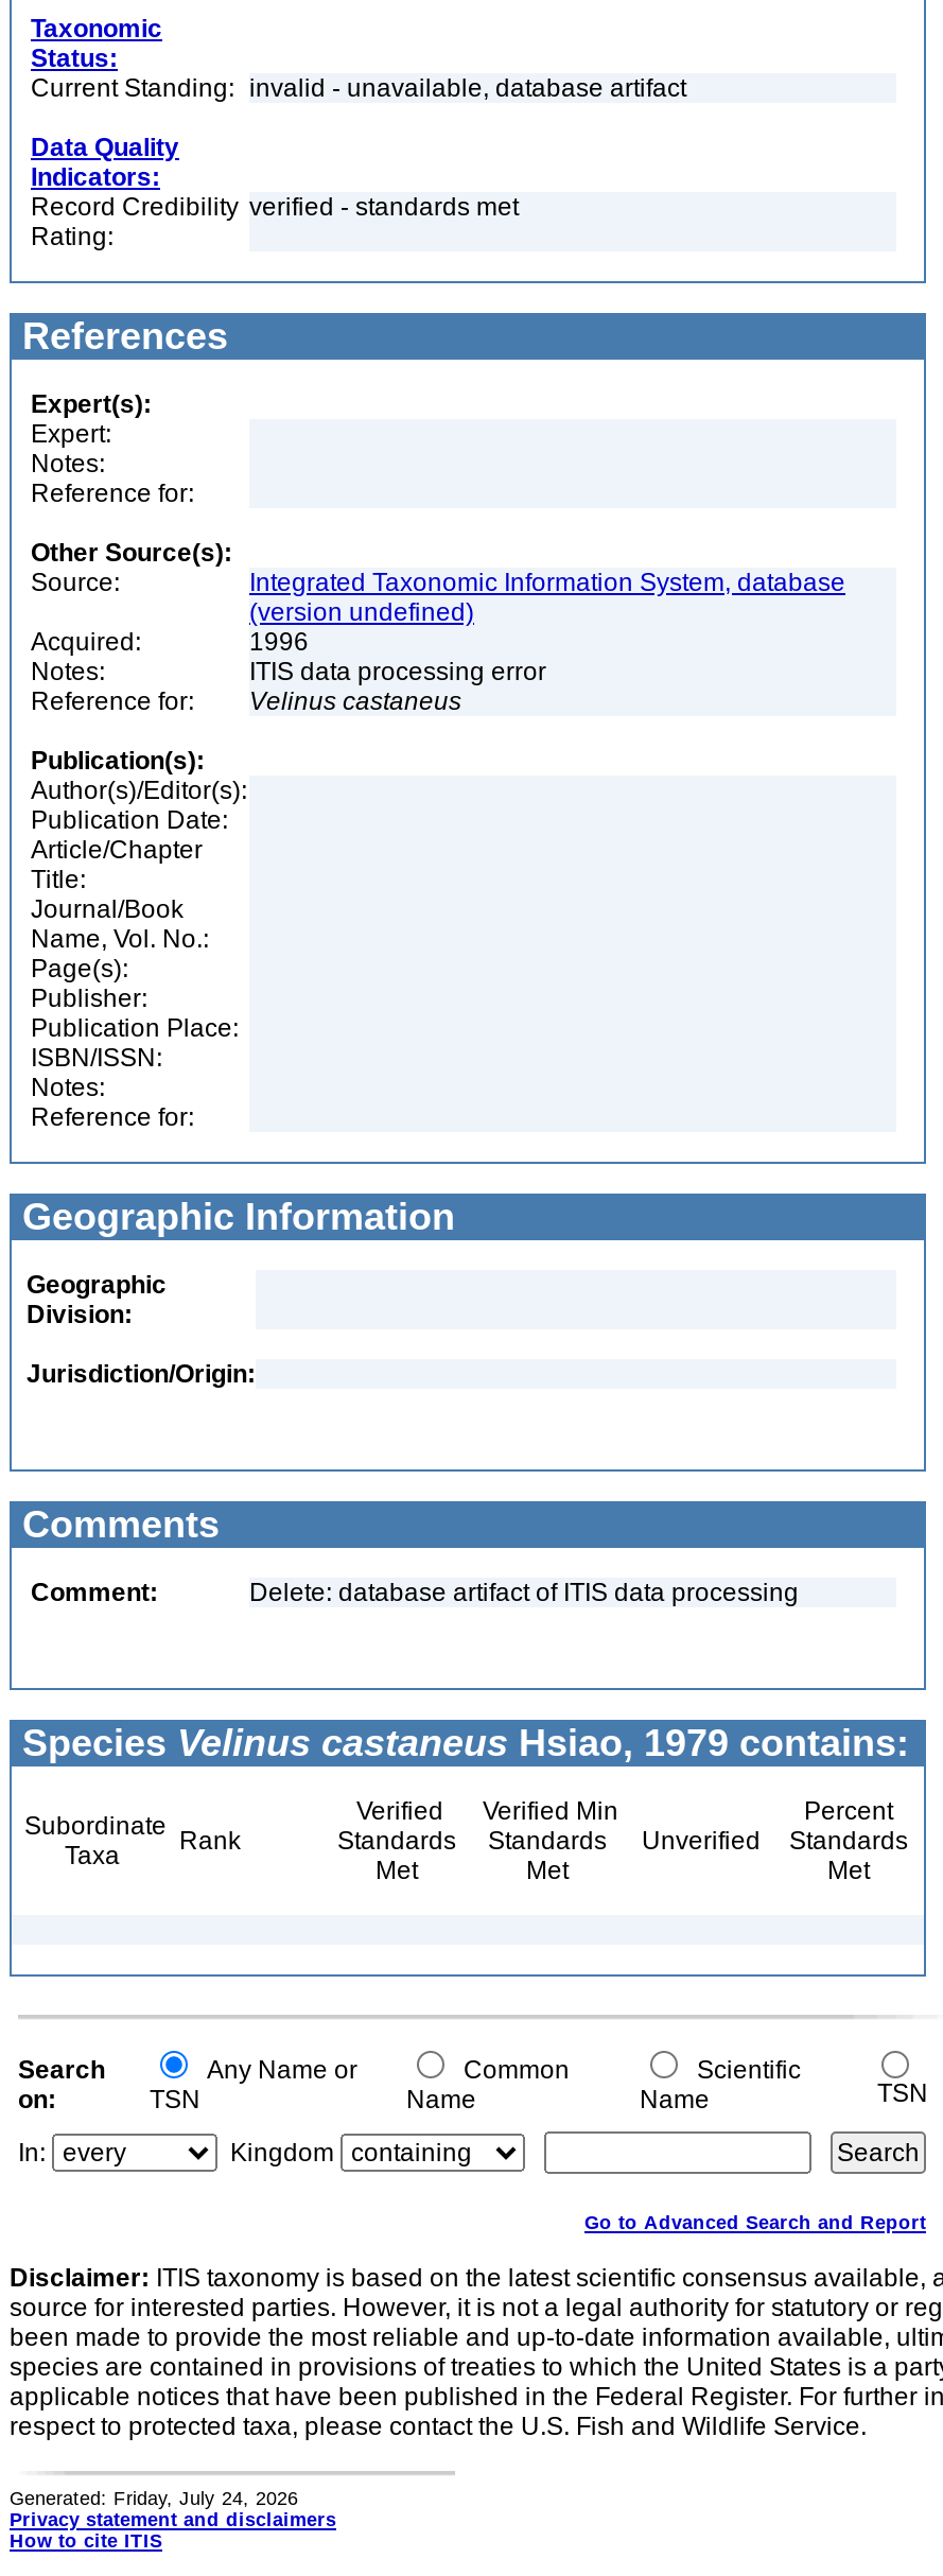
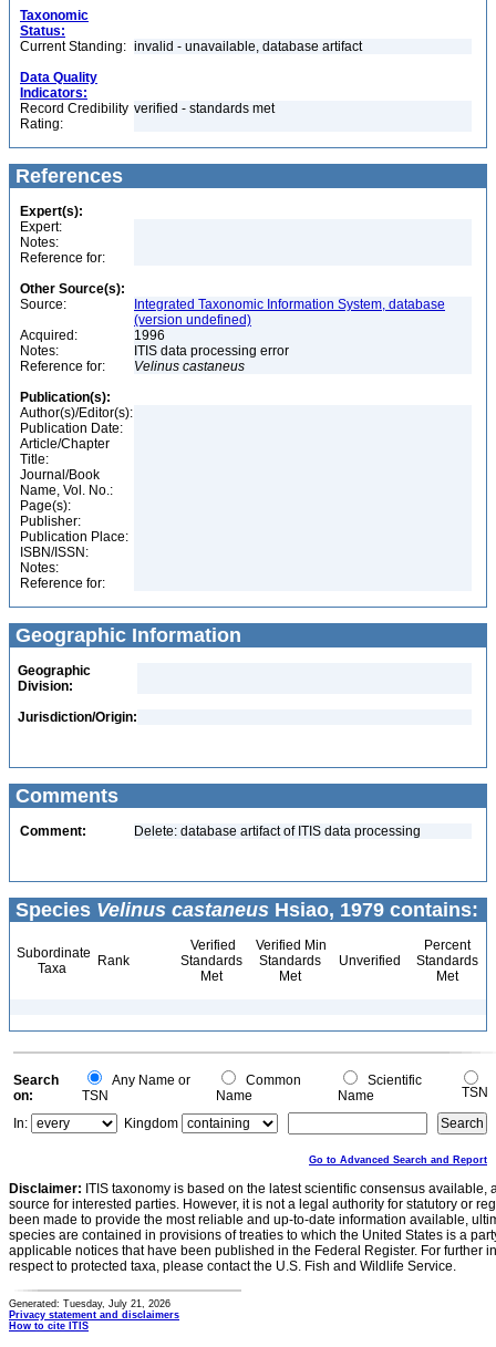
- Generated: Friday, July 24, 2026
+ Generated: Tuesday, July 21, 2026
